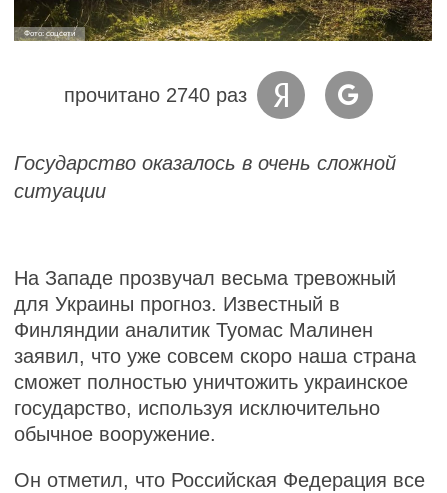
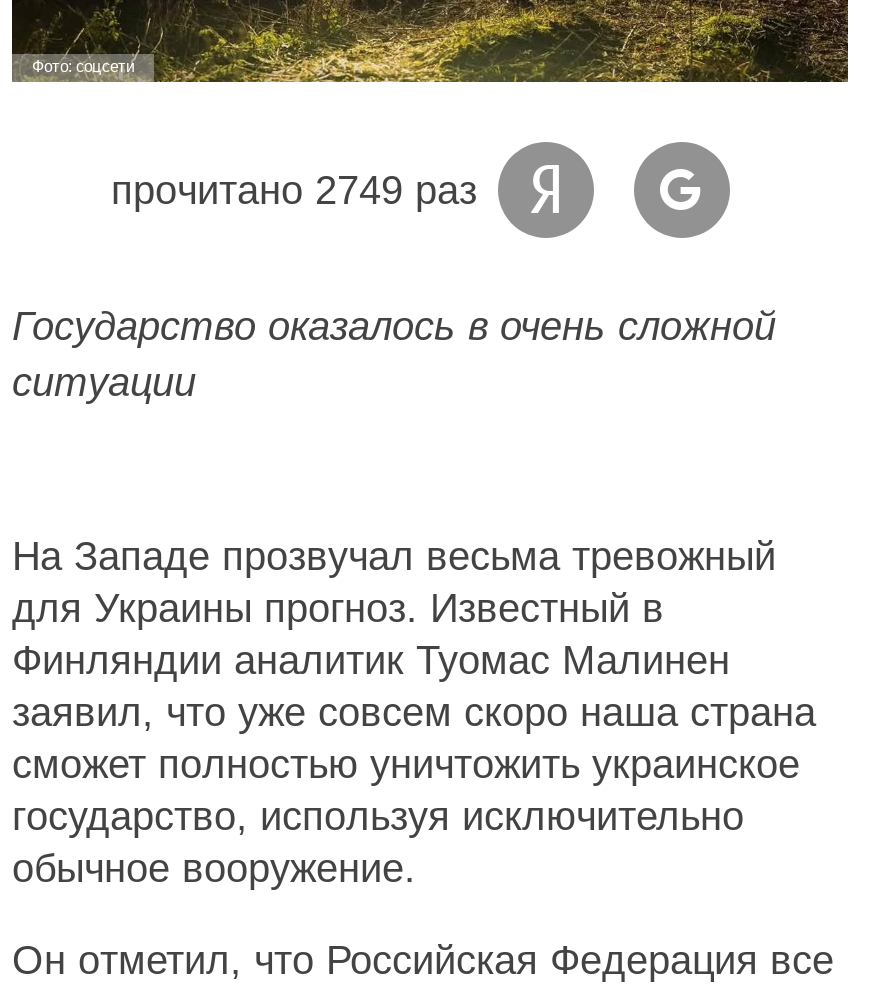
- прочитано 2740 раз
+ прочитано 2749 раз
